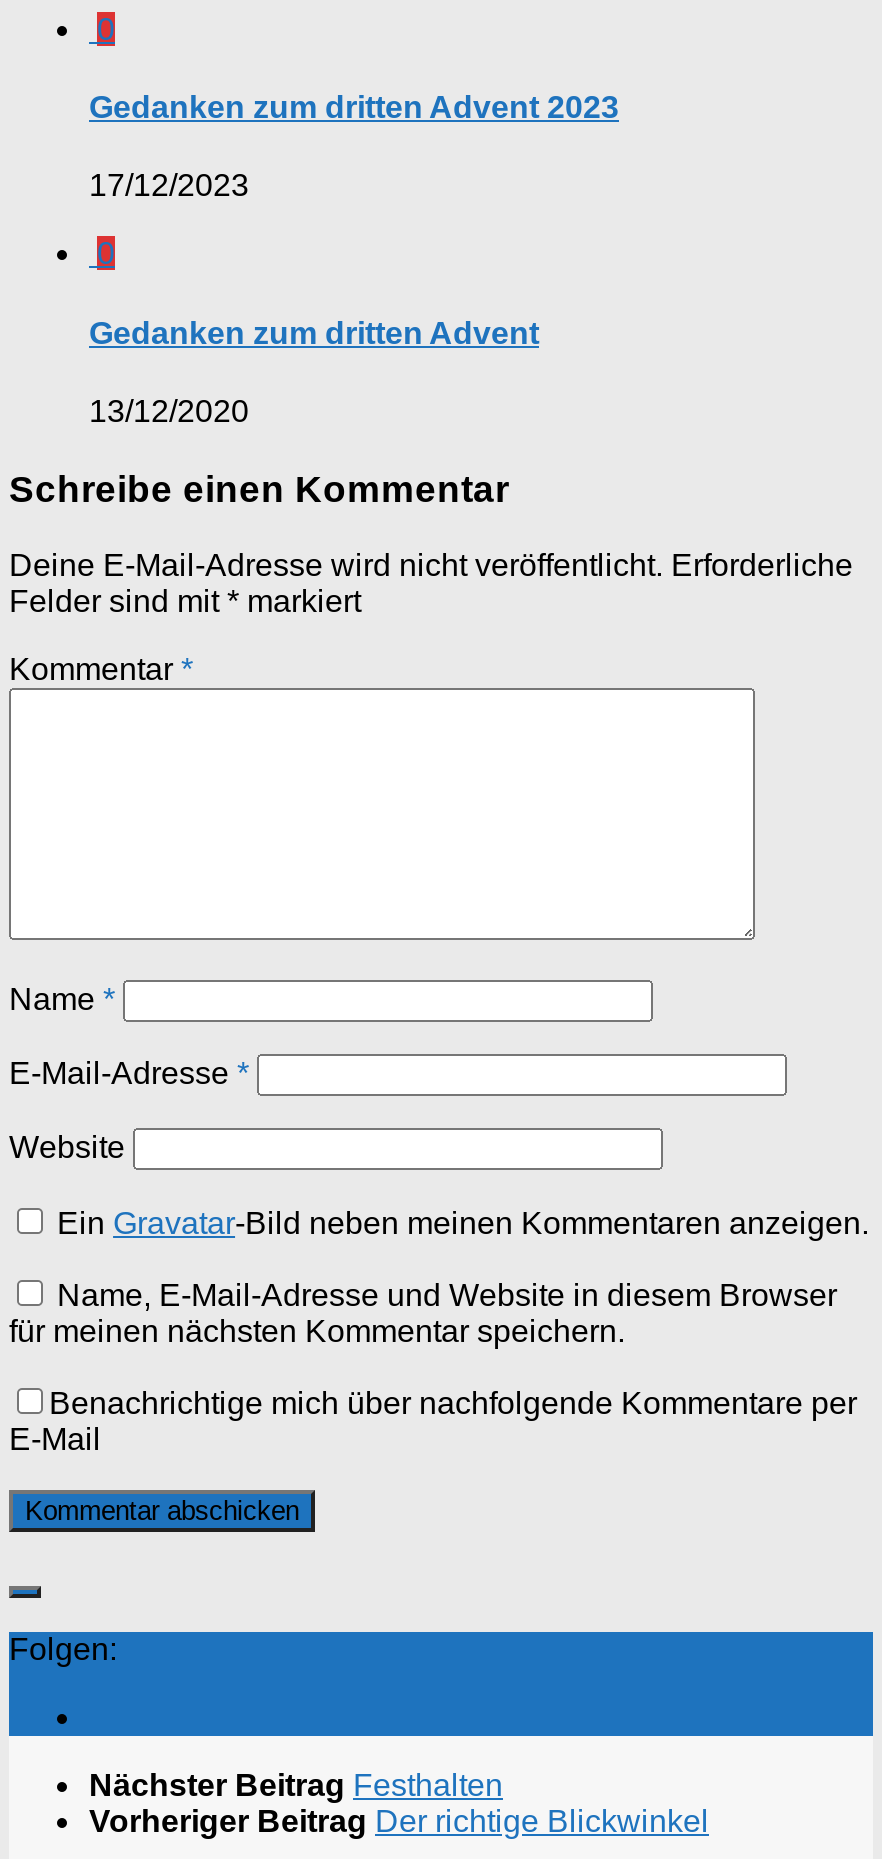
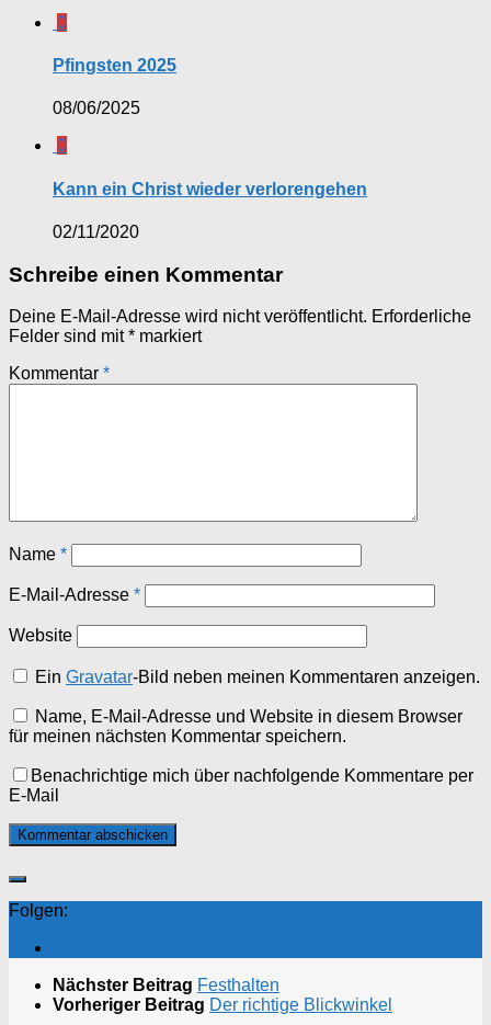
- Gedanken zum dritten Advent 2023
+ Pfingsten 2025

- 17/12/2023
+ 08/06/2025

- Gedanken zum dritten Advent
+ Kann ein Christ wieder verlorengehen

- 13/12/2020
+ 02/11/2020
